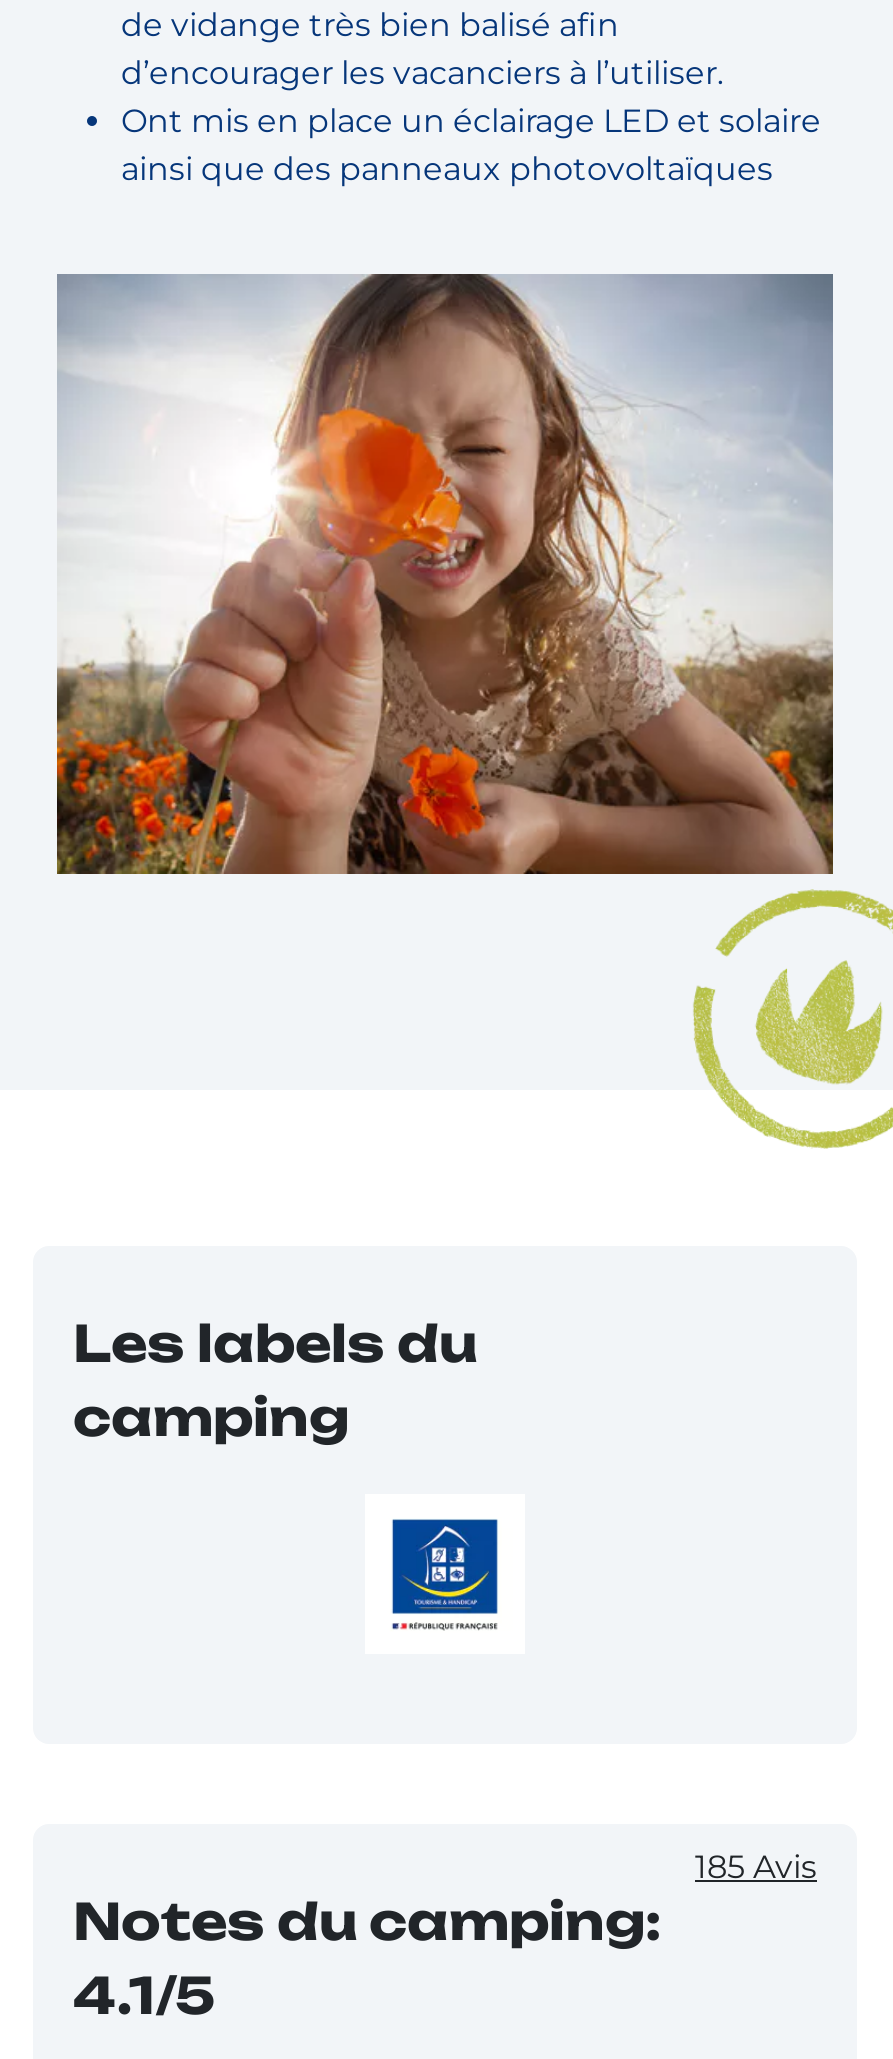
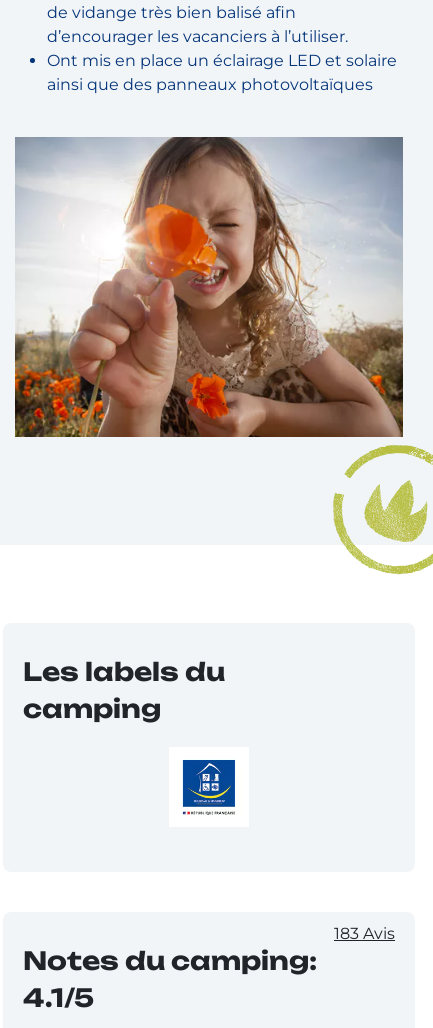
- 185 Avis
+ 183 Avis
